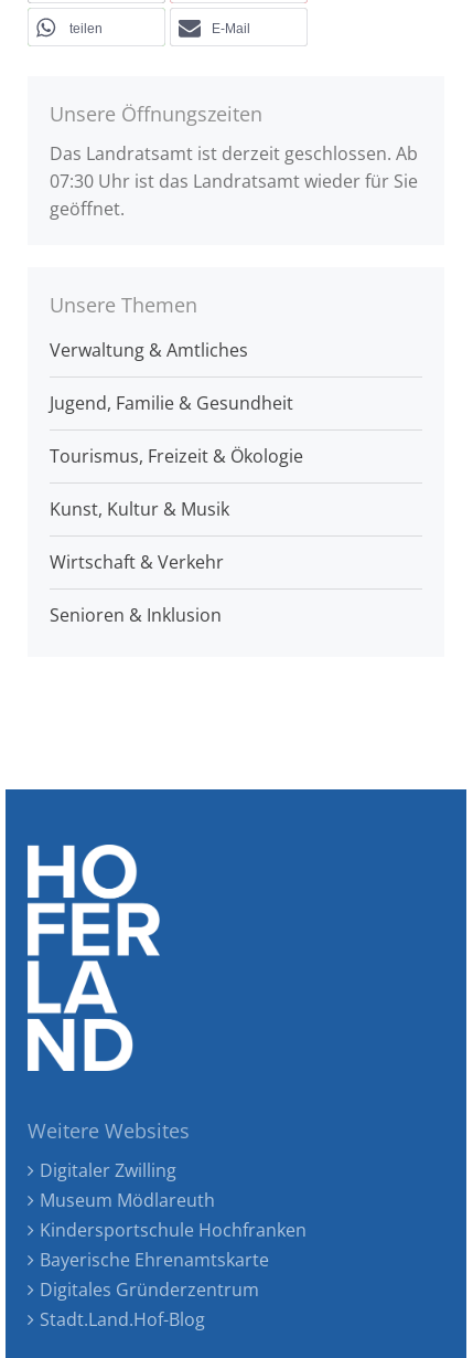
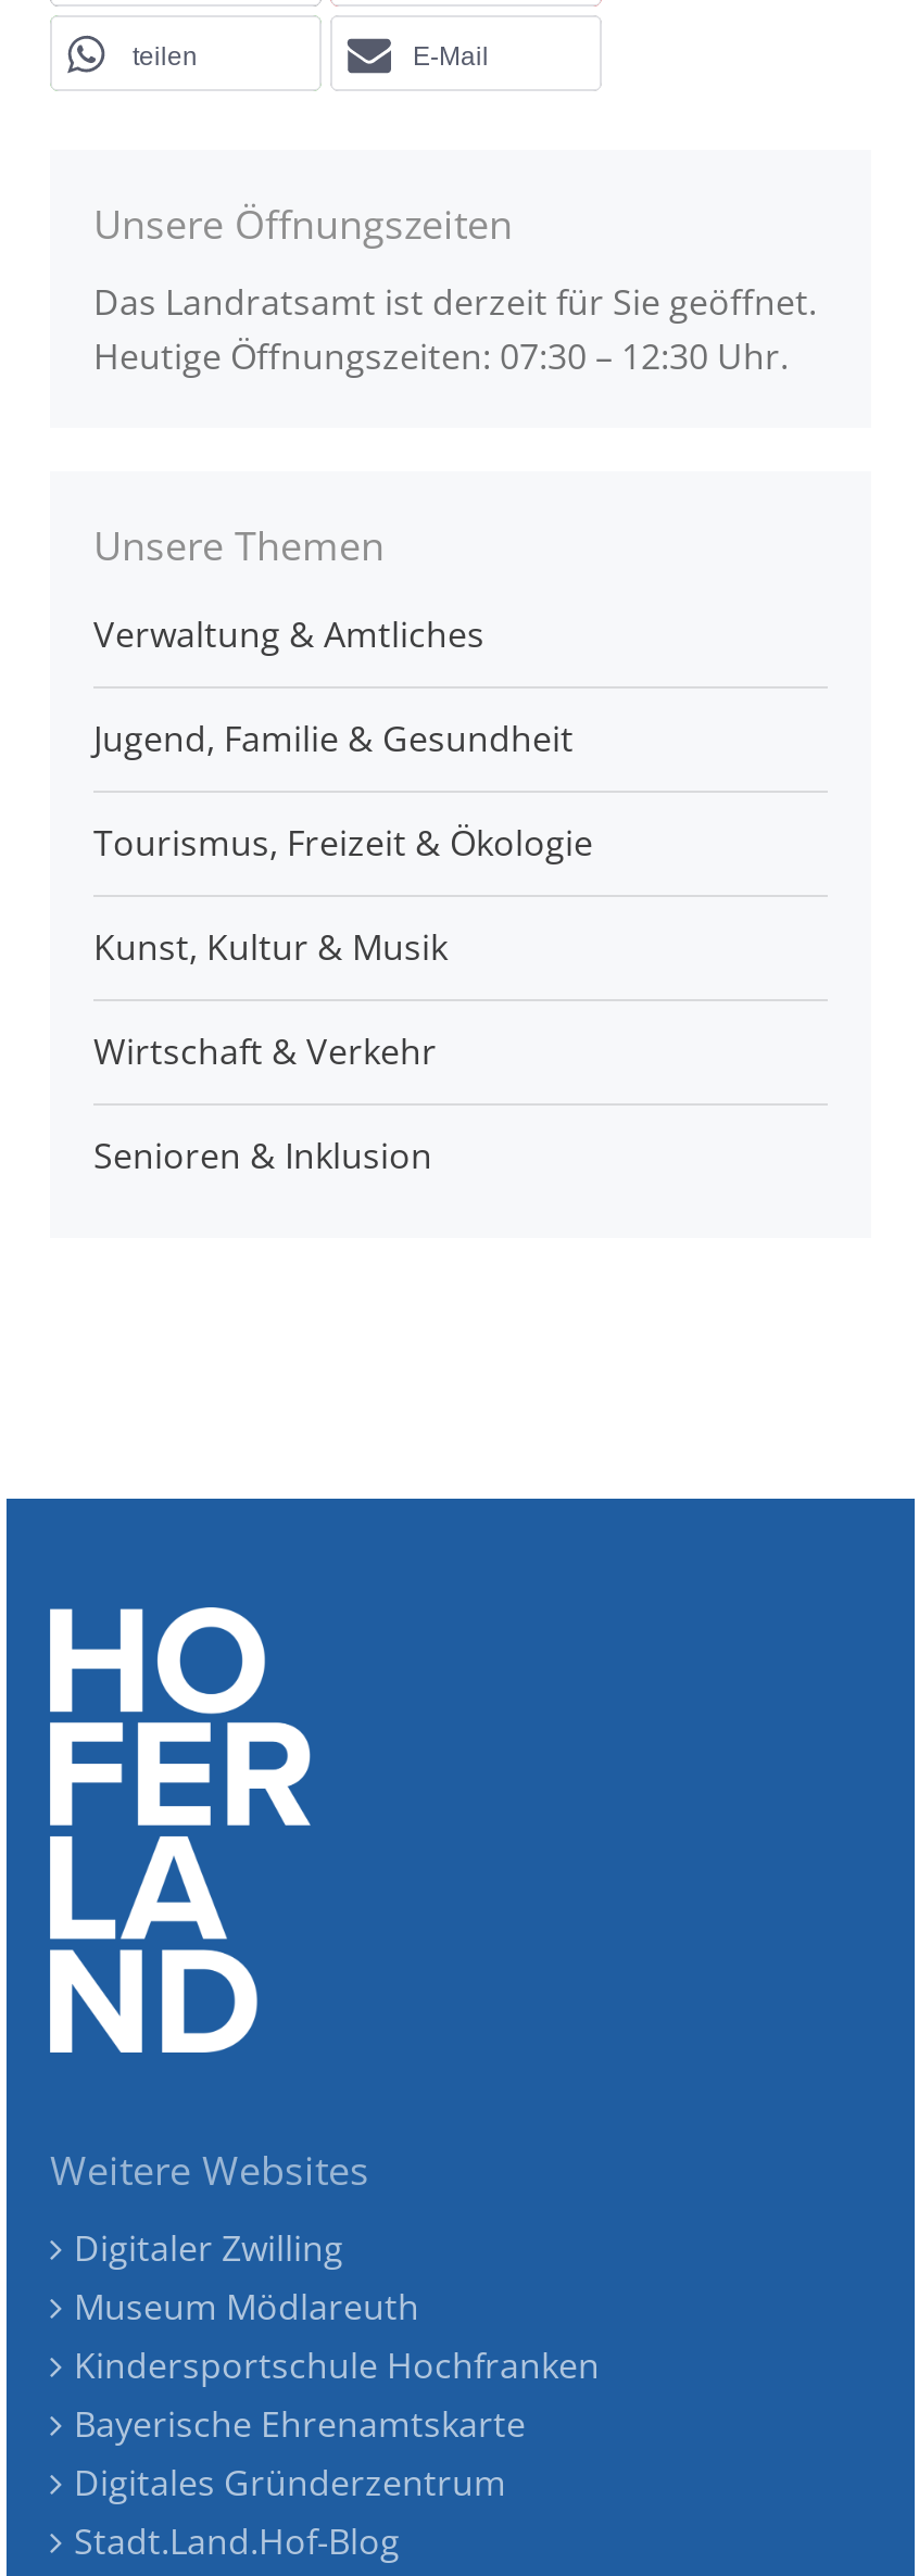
- Das Landratsamt ist derzeit geschlossen. Ab
- 07:30 Uhr ist das Landratsamt wieder für Sie
- geöffnet.
+ Das Landratsamt ist derzeit für Sie geöffnet.
+ Heutige Öffnungszeiten: 07:30 – 12:30 Uhr.
